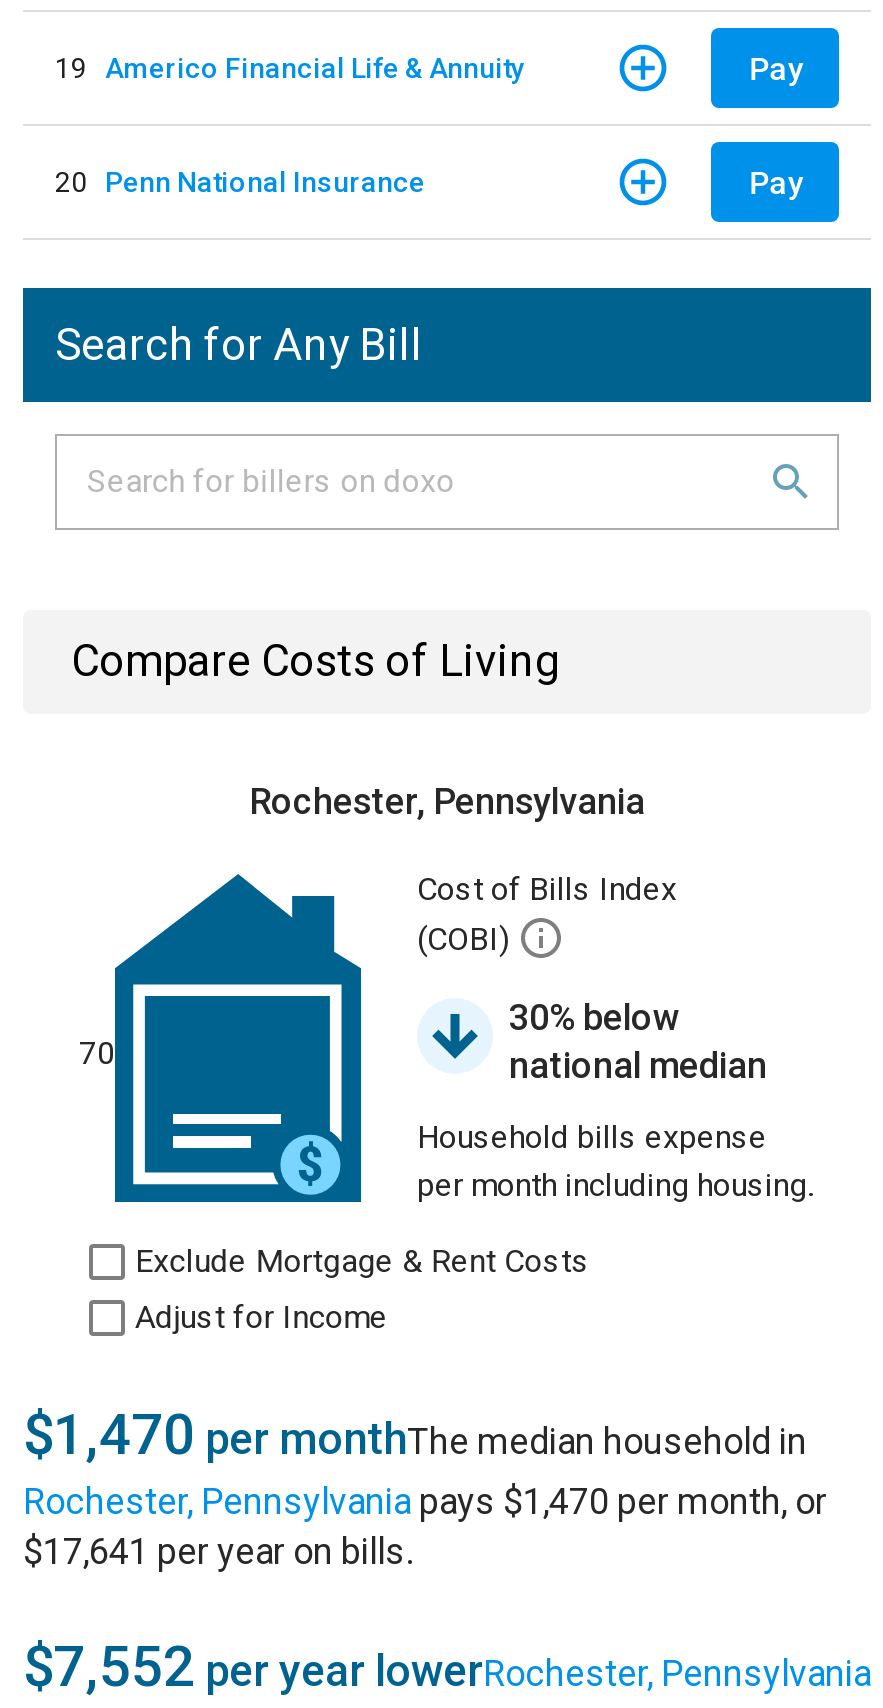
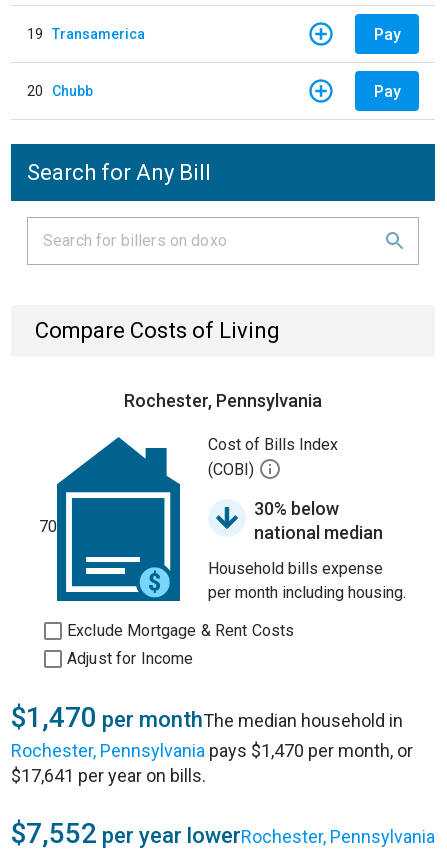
- 19 Americo Financial Life & Annuity
+ 19 Transamerica

- 20 Penn National Insurance
+ 20 Chubb
